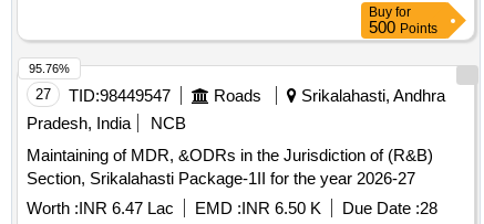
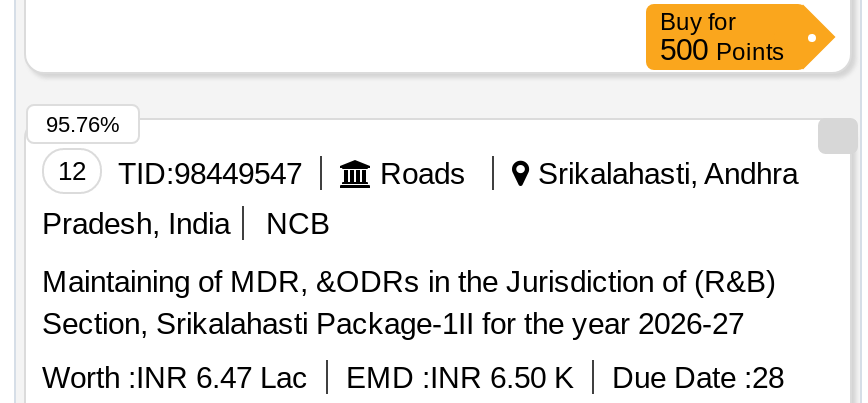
- 27 TID:98449547
+ 12 TID:98449547
